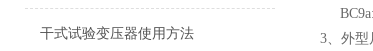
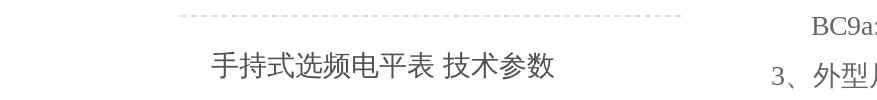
- 干式试验变压器使用方法
+ 手持式选频电平表 技术参数
